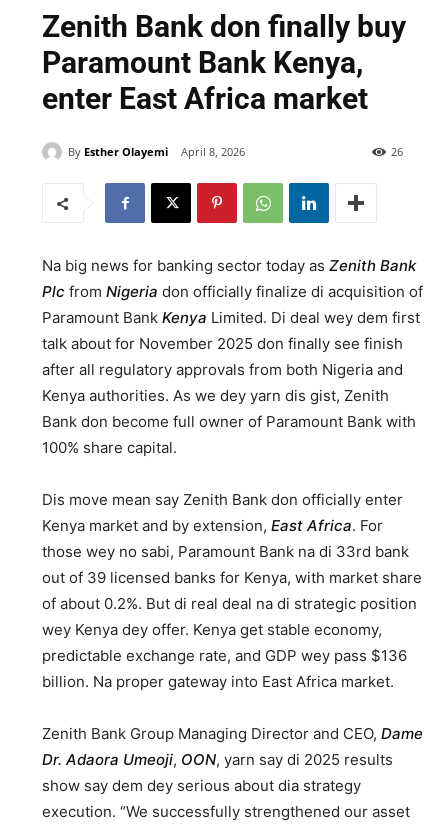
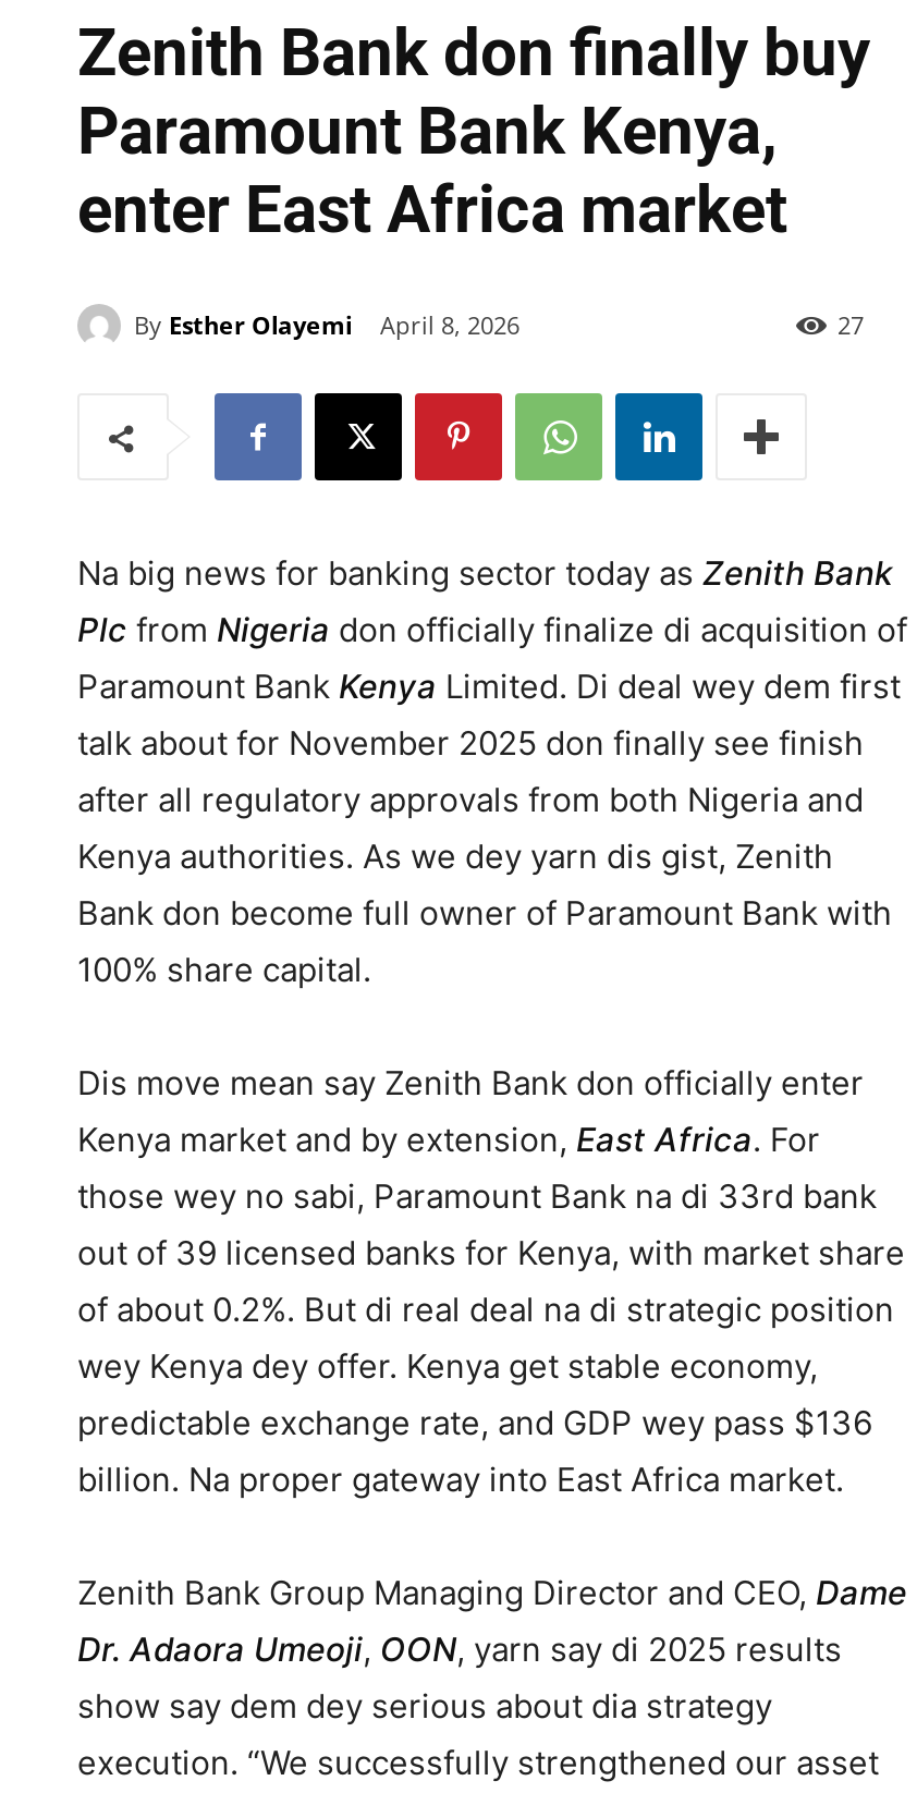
- 26
+ 27
